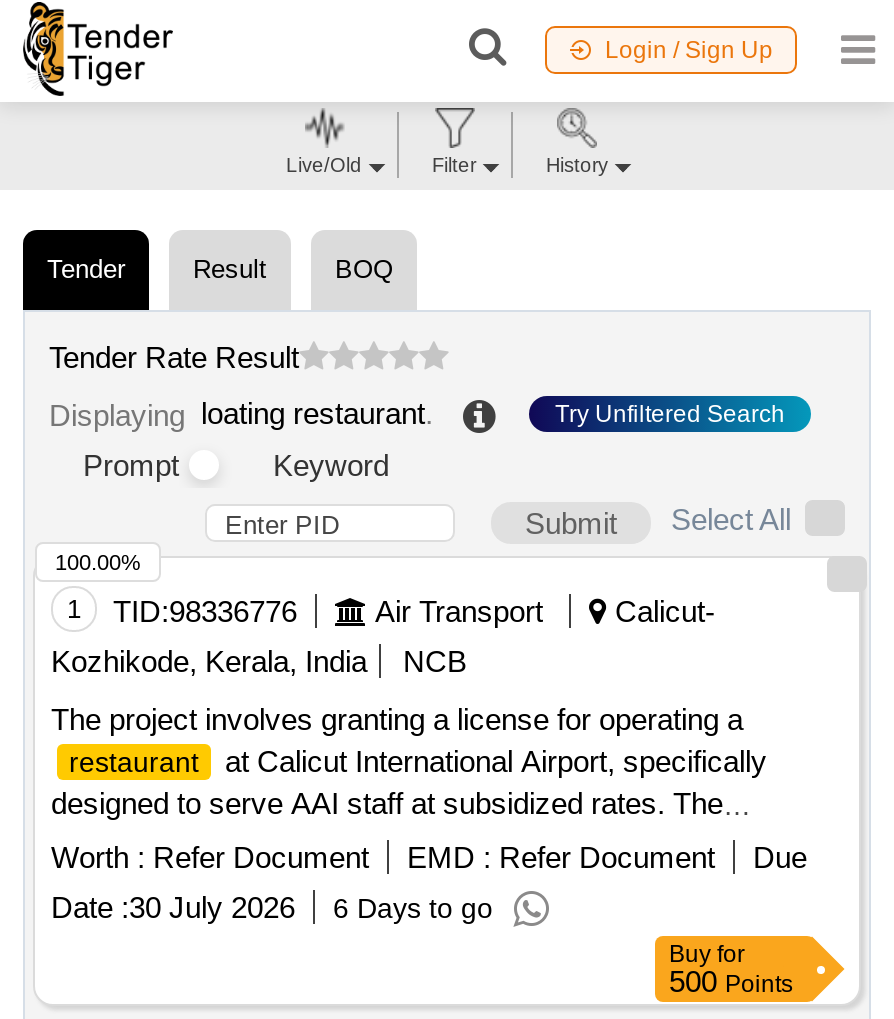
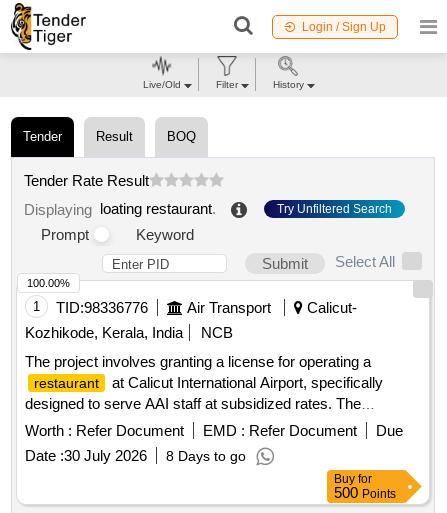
- Date : 30 July 2026 6 Days to go
+ Date : 30 July 2026 8 Days to go
